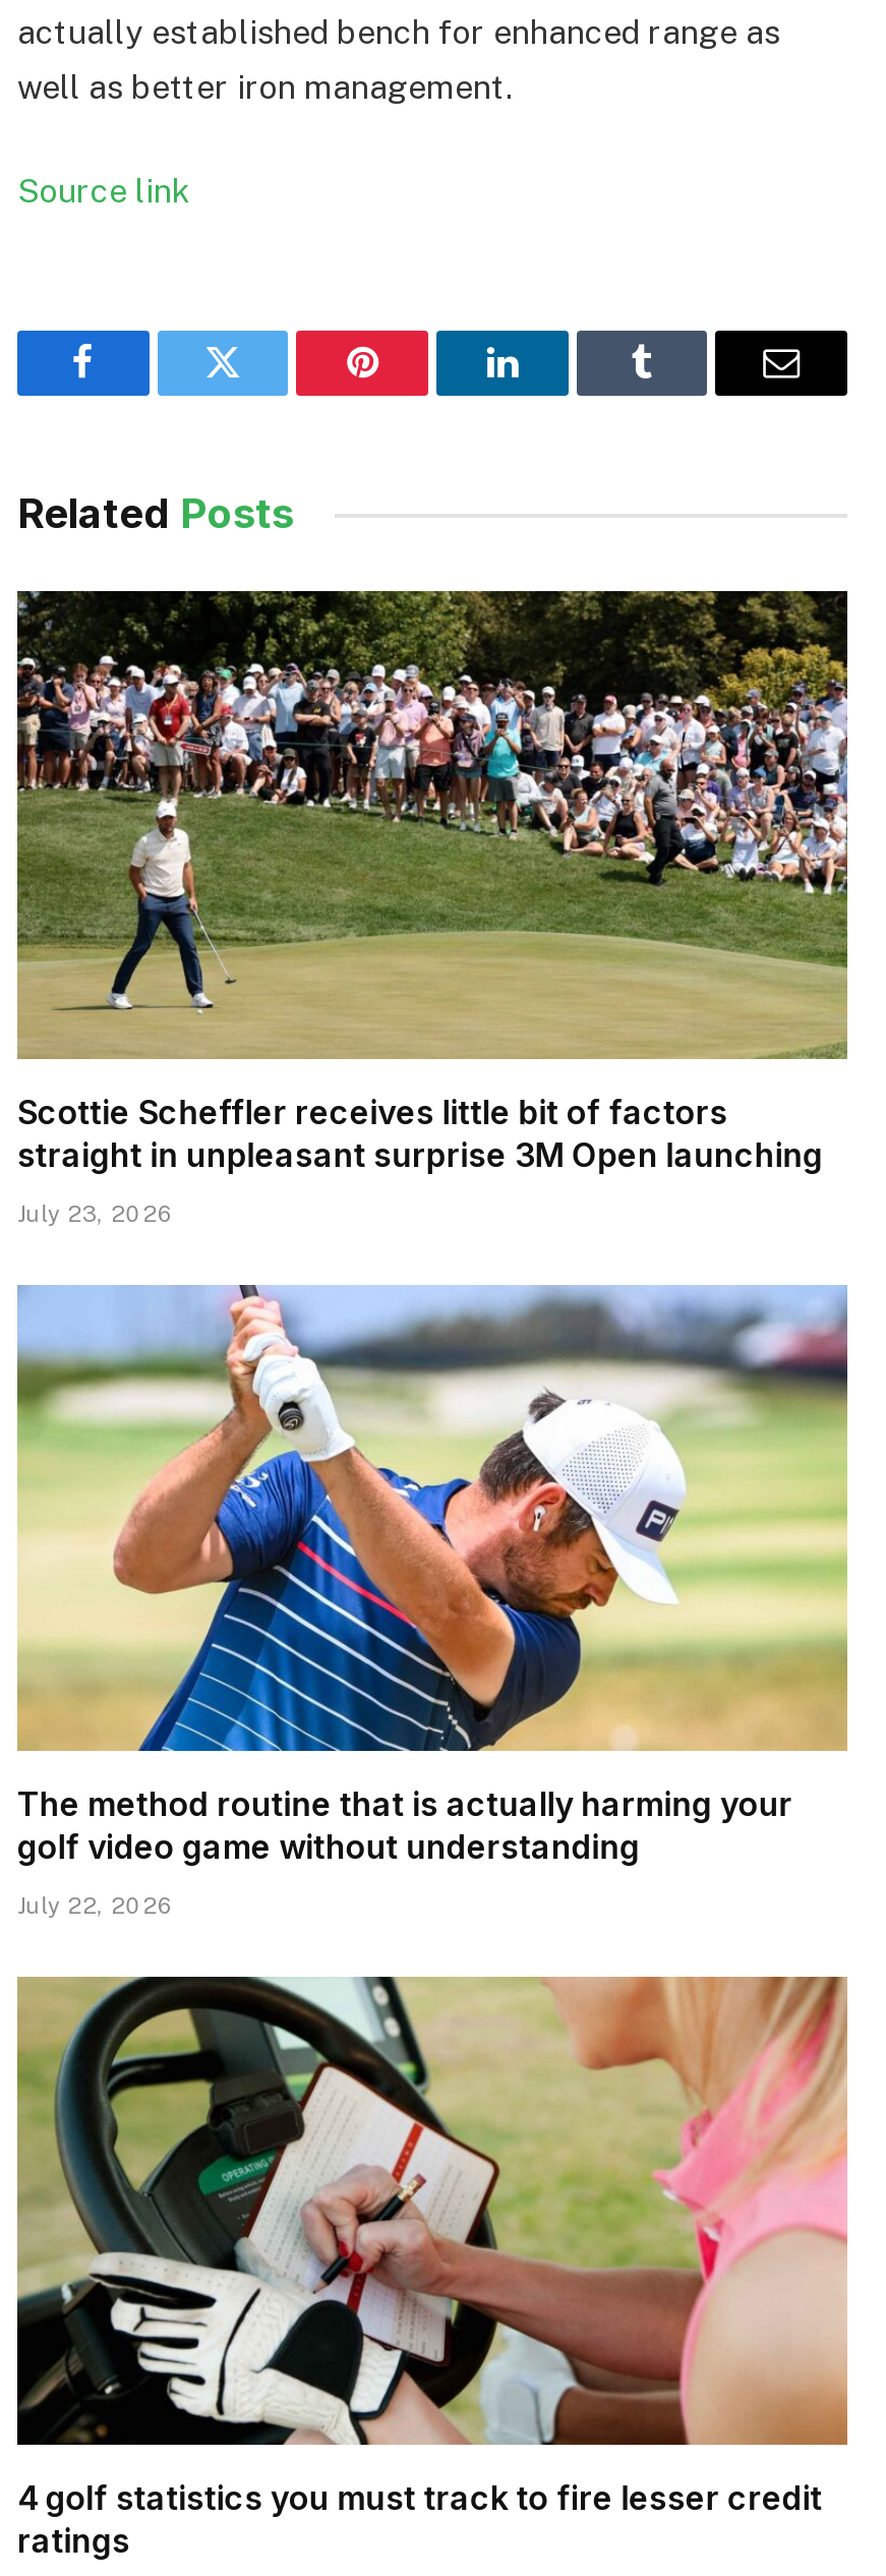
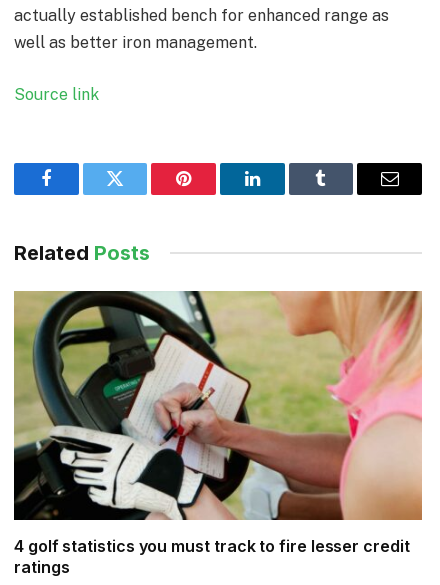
- [image]
- Scottie Scheffler receives little bit of factors
- straight in unpleasant surprise 3M Open launching
- July 23, 2026

- [image]
- The method routine that is actually harming your
- golf video game without understanding
- July 22, 2026
